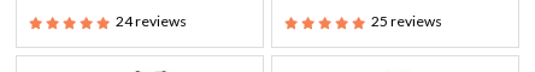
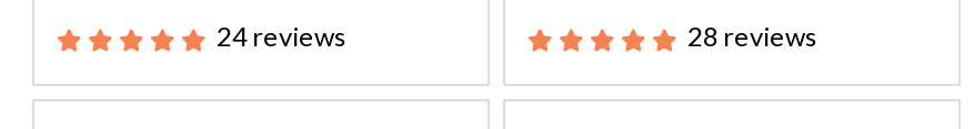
- 25 reviews
+ 28 reviews
